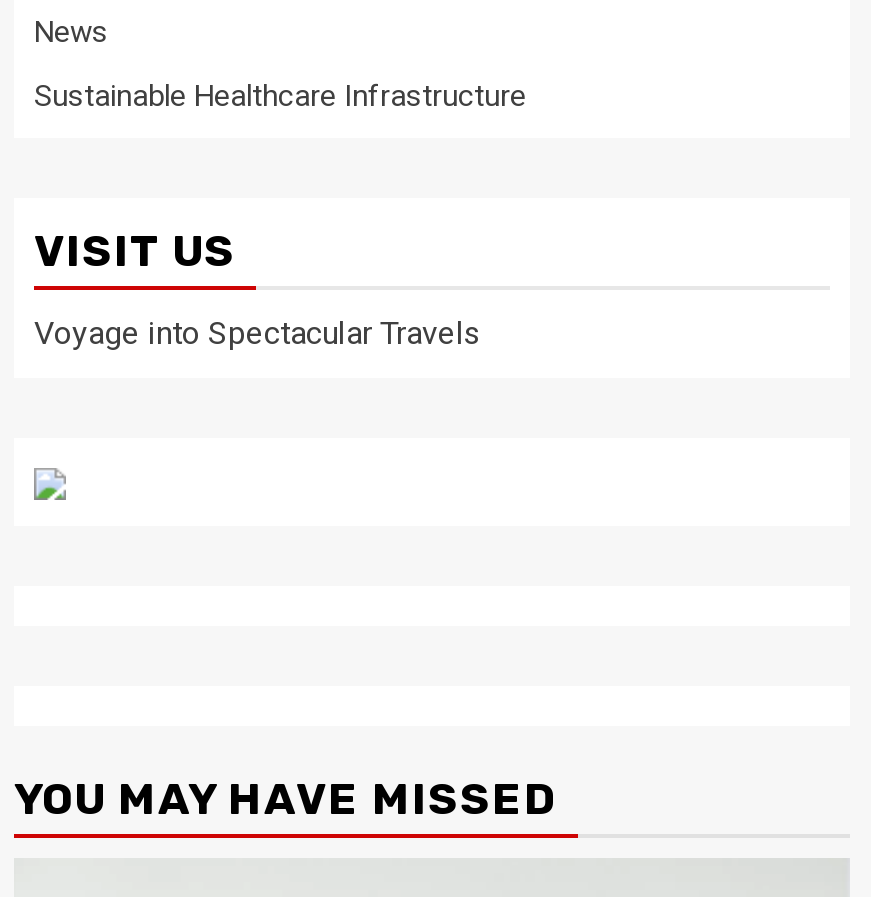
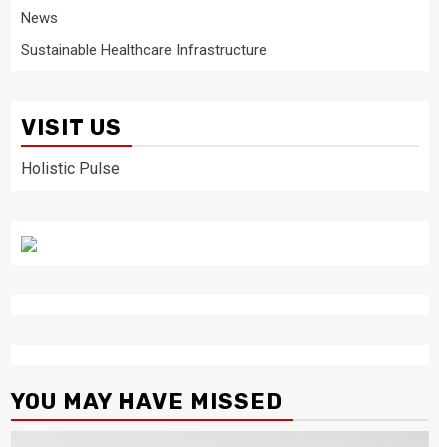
- Voyage into Spectacular Travels
+ Holistic Pulse
